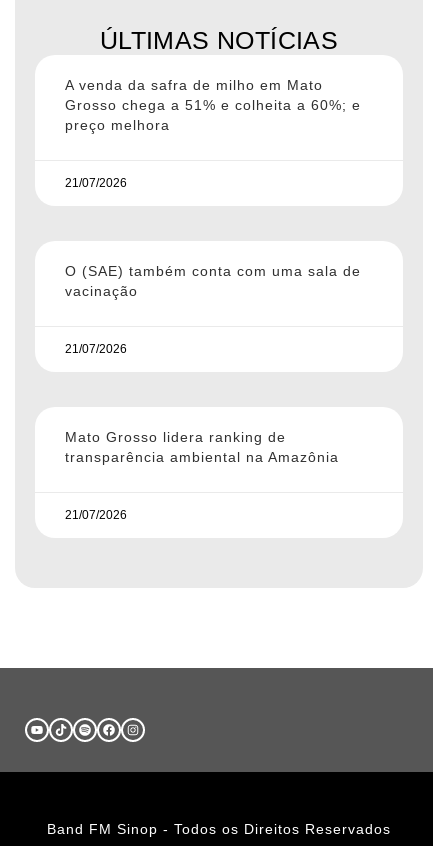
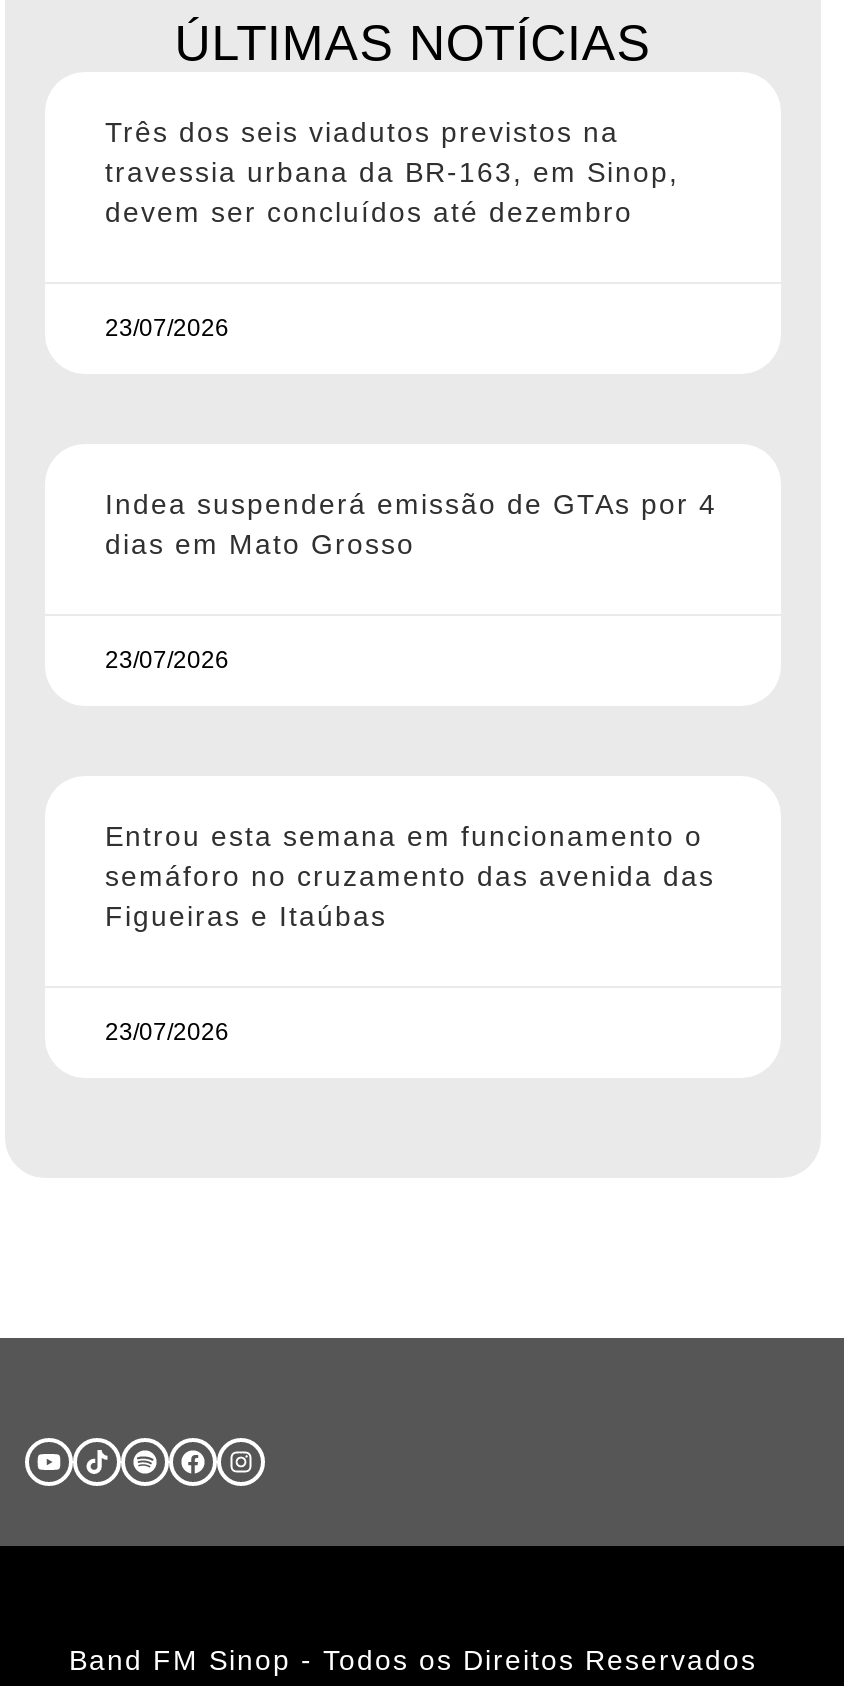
- A venda da safra de milho em Mato
- Grosso chega a 51% e colheita a 60%; e
- preço melhora
+ Três dos seis viadutos previstos na
+ travessia urbana da BR-163, em Sinop,
+ devem ser concluídos até dezembro

- 21/07/2026
+ 23/07/2026

- O (SAE) também conta com uma sala de
- vacinação
+ Indea suspenderá emissão de GTAs por 4
+ dias em Mato Grosso

- 21/07/2026
+ 23/07/2026

- Mato Grosso lidera ranking de
- transparência ambiental na Amazônia
+ Entrou esta semana em funcionamento o
+ semáforo no cruzamento das avenida das
+ Figueiras e Itaúbas

- 21/07/2026
+ 23/07/2026
